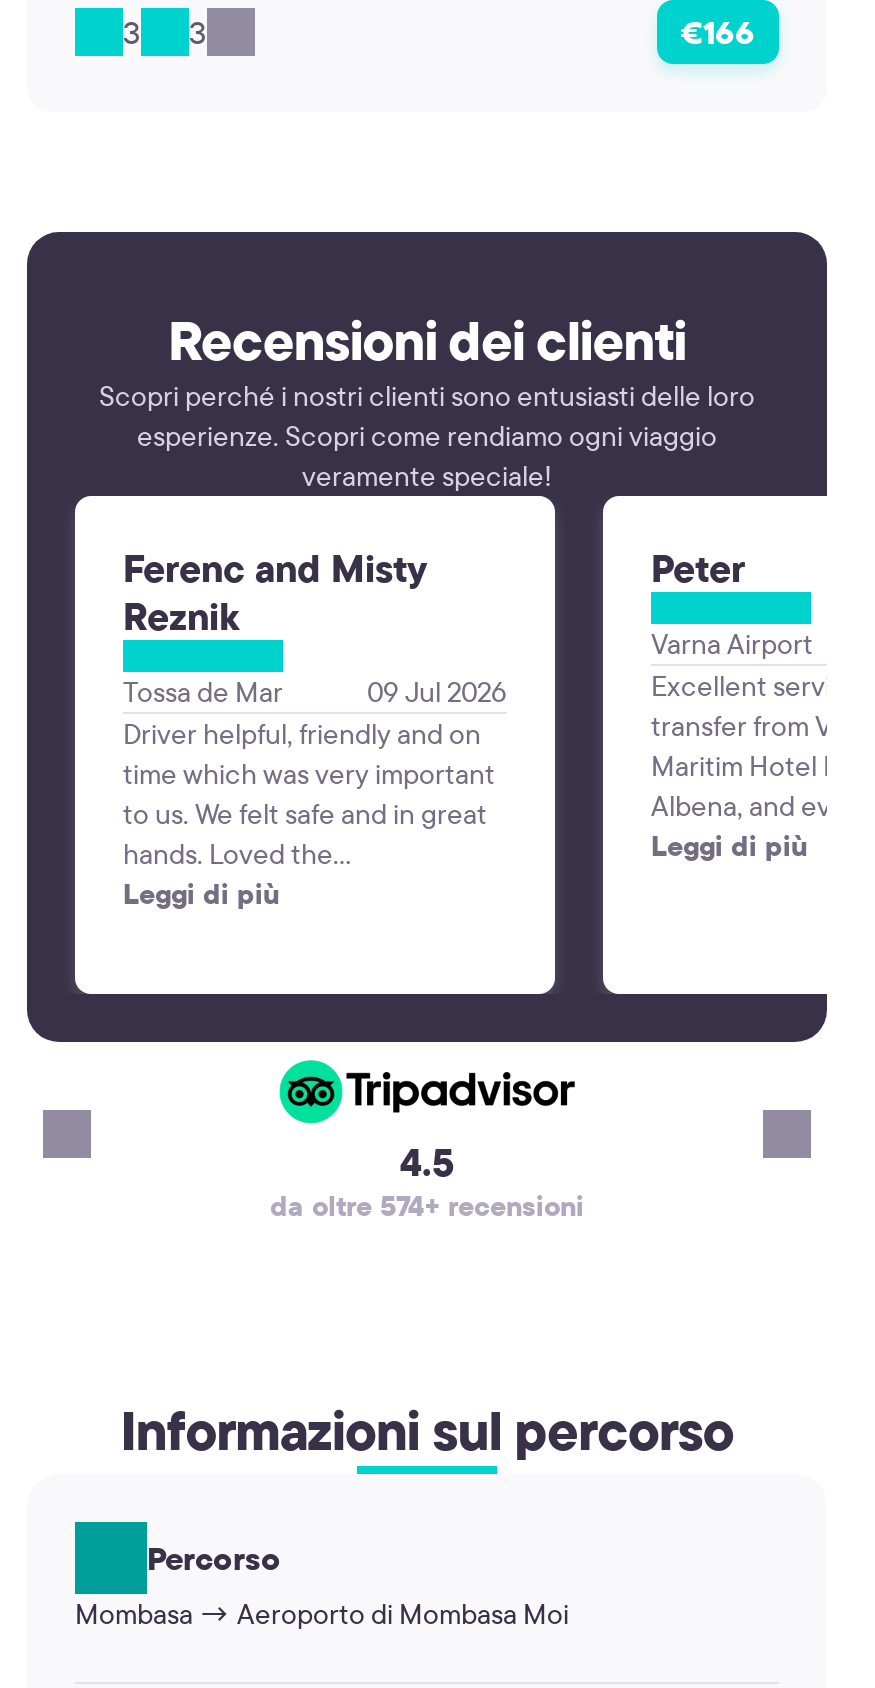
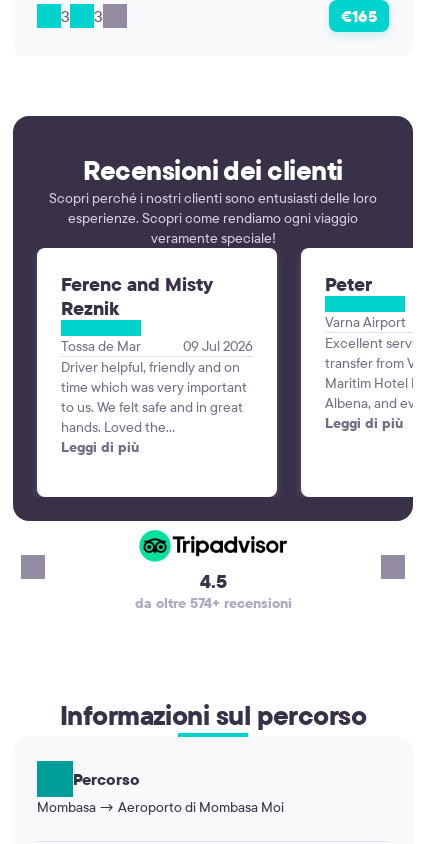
- €166
+ €165
